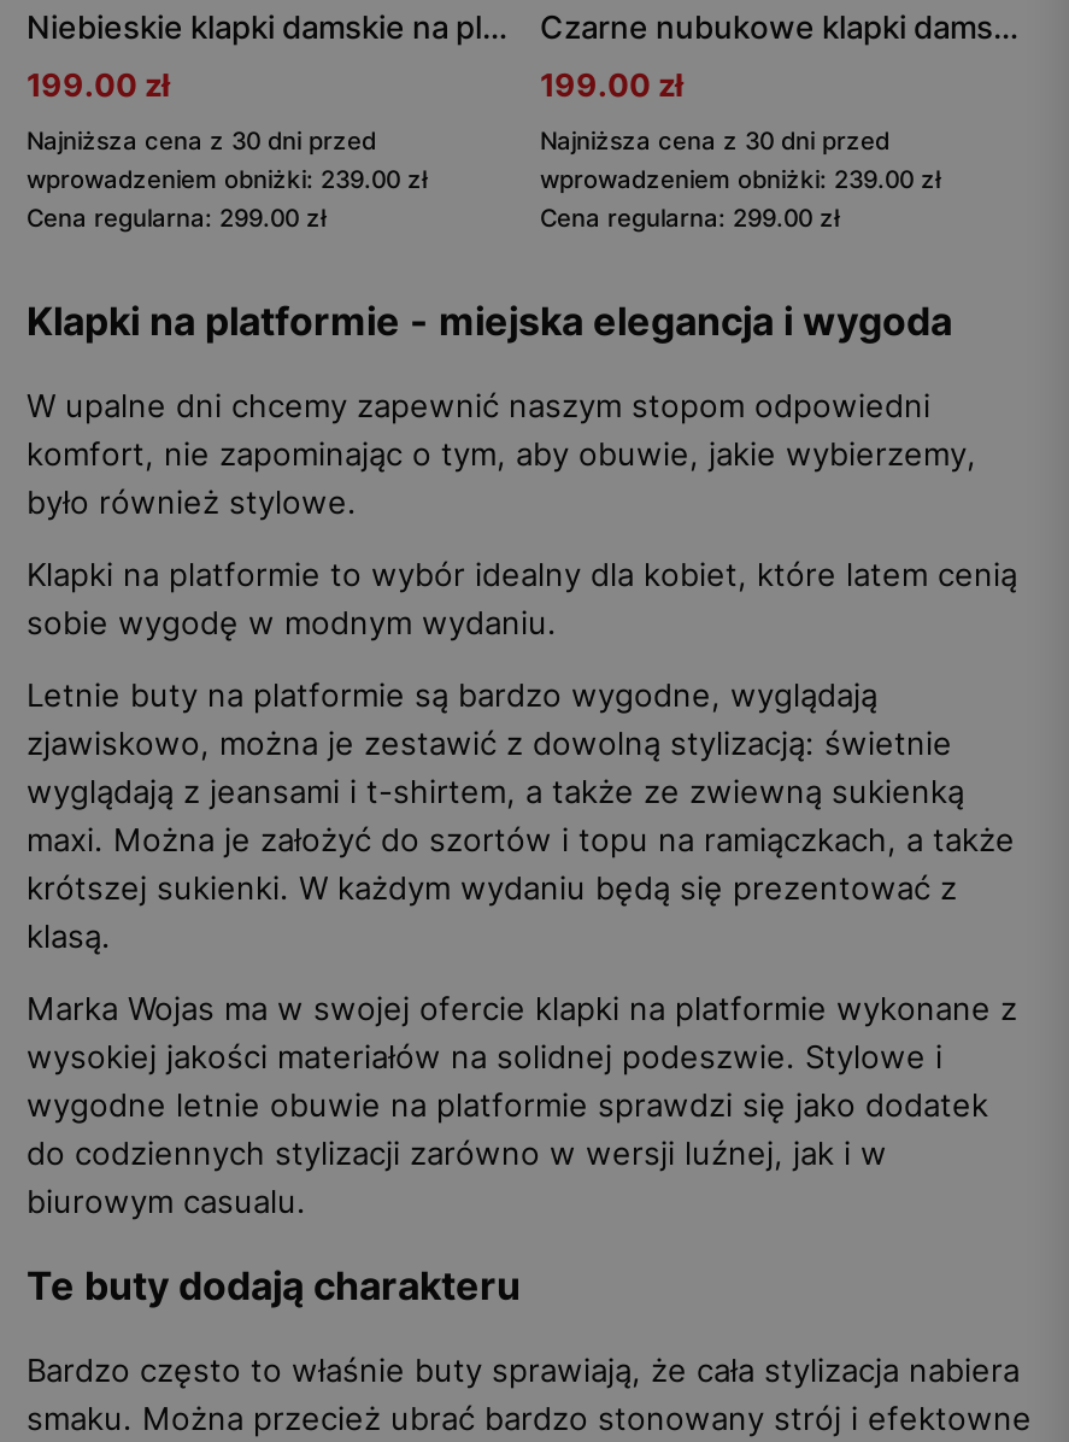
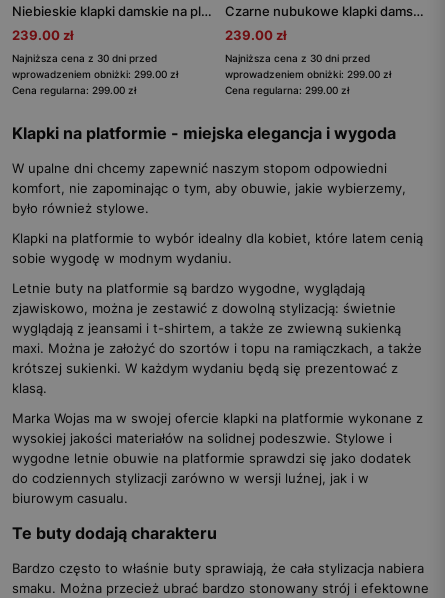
- 199.00 zł
+ 239.00 zł

- 199.00 zł
+ 239.00 zł

- wprowadzeniem obniżki: 239.00 zł
+ wprowadzeniem obniżki: 299.00 zł

- wprowadzeniem obniżki: 239.00 zł
+ wprowadzeniem obniżki: 299.00 zł
